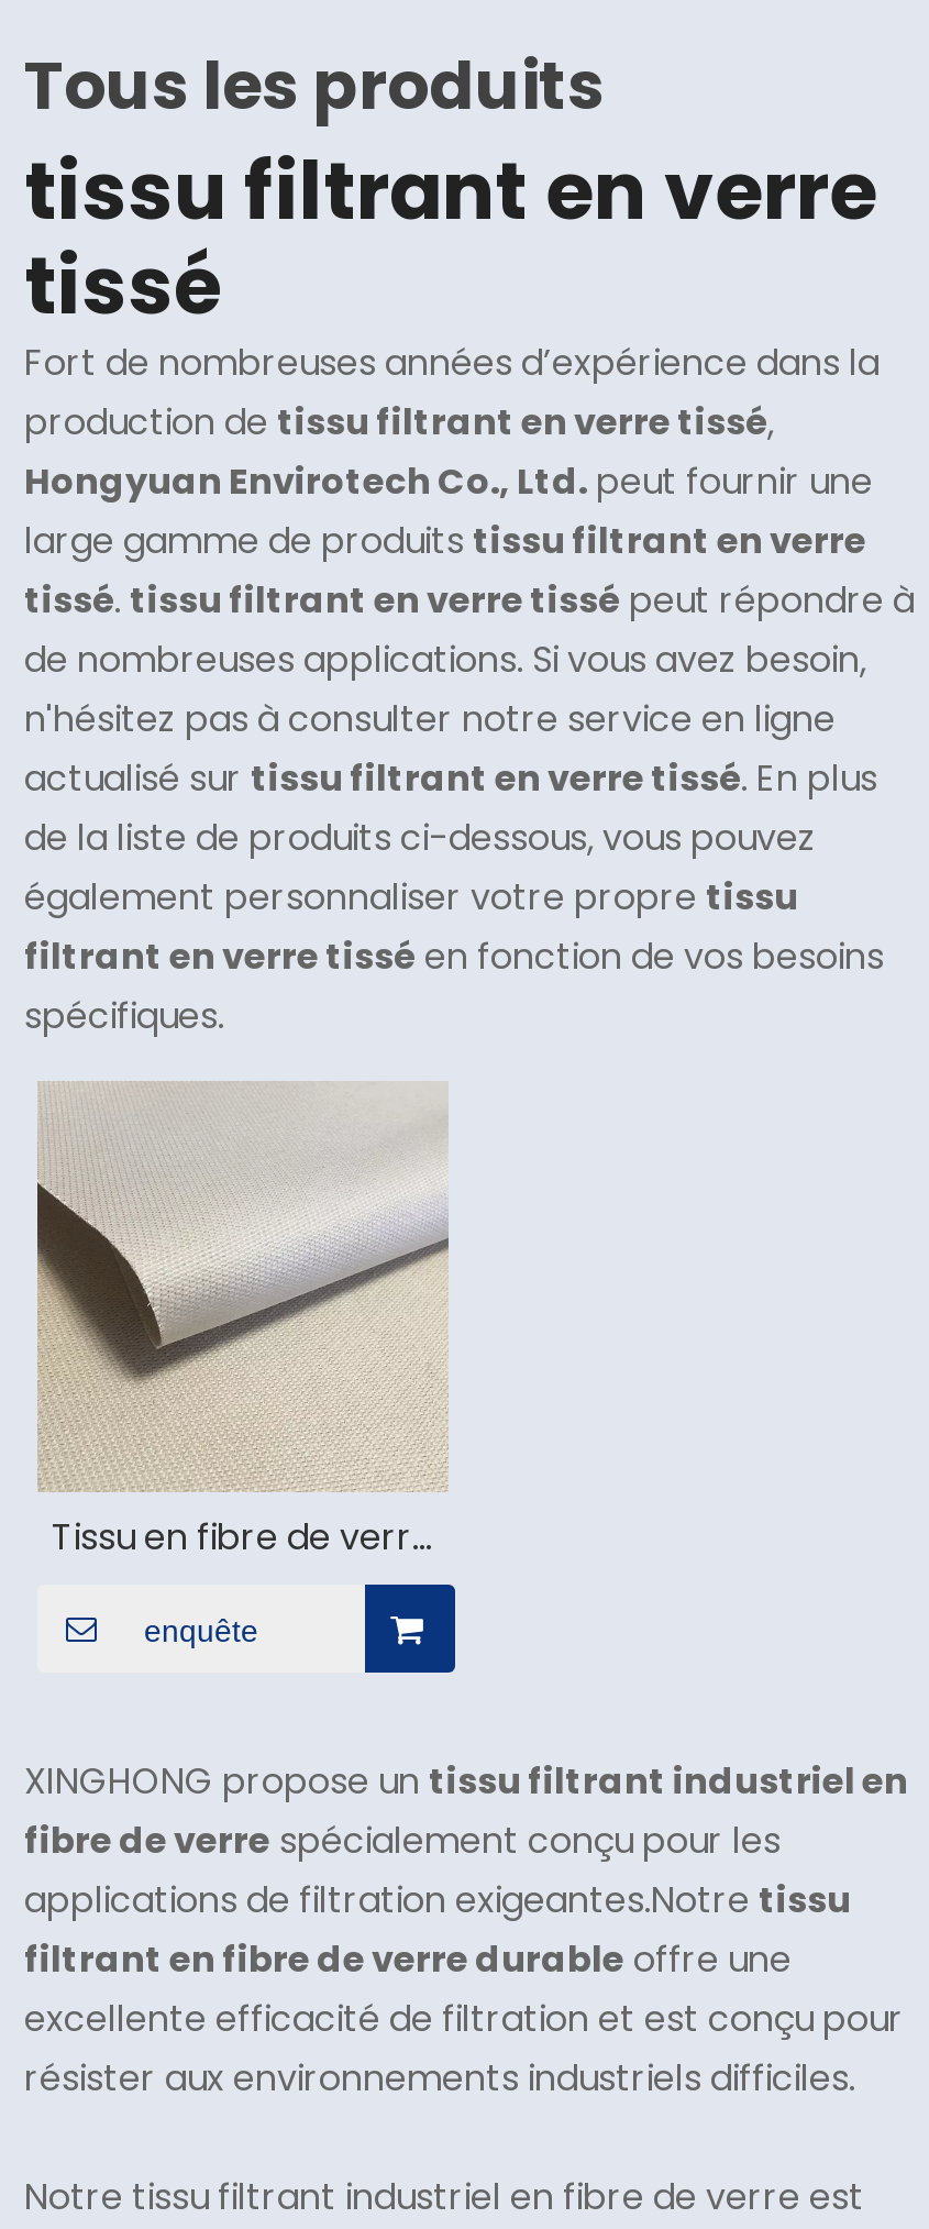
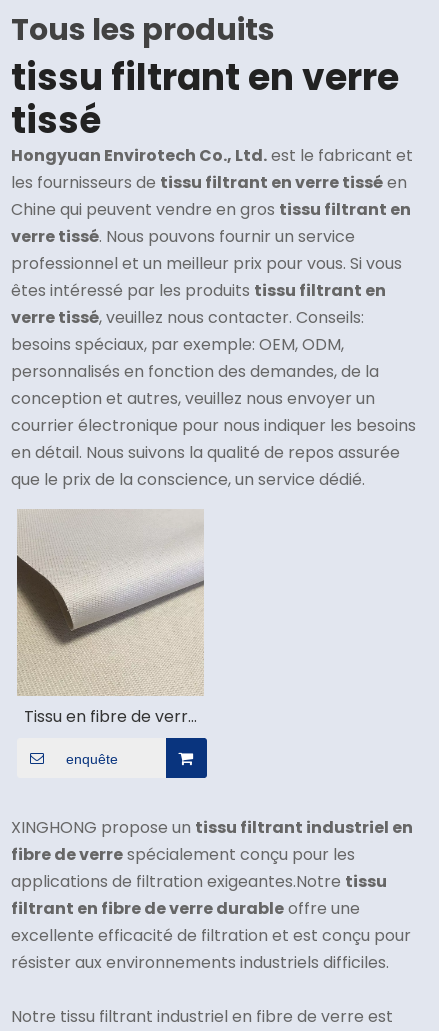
- Fort de nombreuses années d’expérience dans la
- production de tissu filtrant en verre tissé,
- Hongyuan Envirotech Co., Ltd. peut fournir une
- large gamme de produits tissu filtrant en verre
- tissé. tissu filtrant en verre tissé peut répondre à
- de nombreuses applications. Si vous avez besoin,
- n'hésitez pas à consulter notre service en ligne
- actualisé sur tissu filtrant en verre tissé. En plus
- de la liste de produits ci-dessous, vous pouvez
- également personnaliser votre propre tissu
- filtrant en verre tissé en fonction de vos besoins
- spécifiques.
+ Hongyuan Envirotech Co., Ltd. est le fabricant et
+ les fournisseurs de tissu filtrant en verre tissé en
+ Chine qui peuvent vendre en gros tissu filtrant en
+ verre tissé. Nous pouvons fournir un service
+ professionnel et un meilleur prix pour vous. Si vous
+ êtes intéressé par les produits tissu filtrant en
+ verre tissé, veuillez nous contacter. Conseils:
+ besoins spéciaux, par exemple: OEM, ODM,
+ personnalisés en fonction des demandes, de la
+ conception et autres, veuillez nous envoyer un
+ courrier électronique pour nous indiquer les besoins
+ en détail. Nous suivons la qualité de repos assurée
+ que le prix de la conscience, un service dédié.
